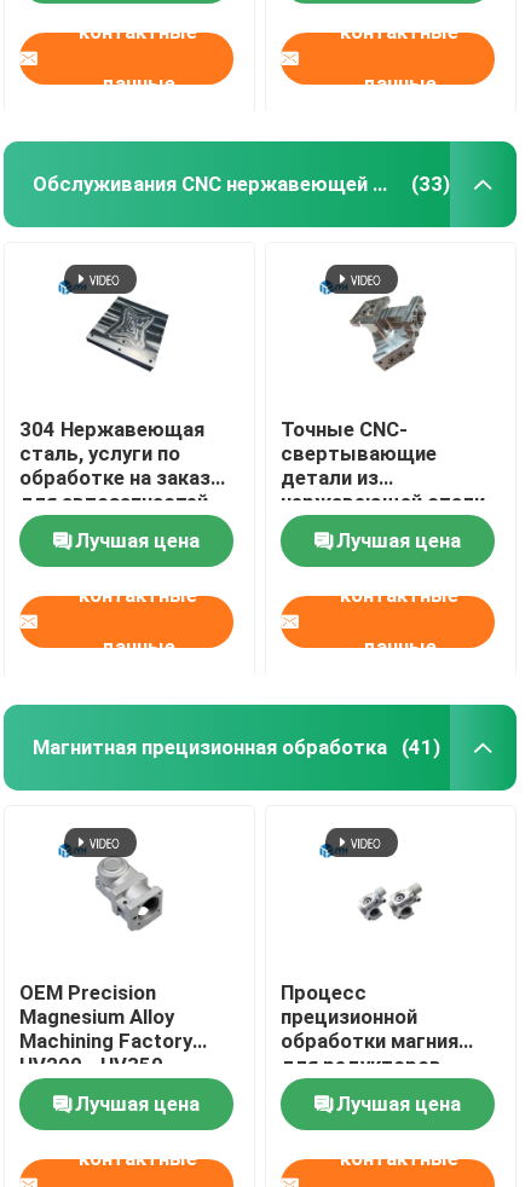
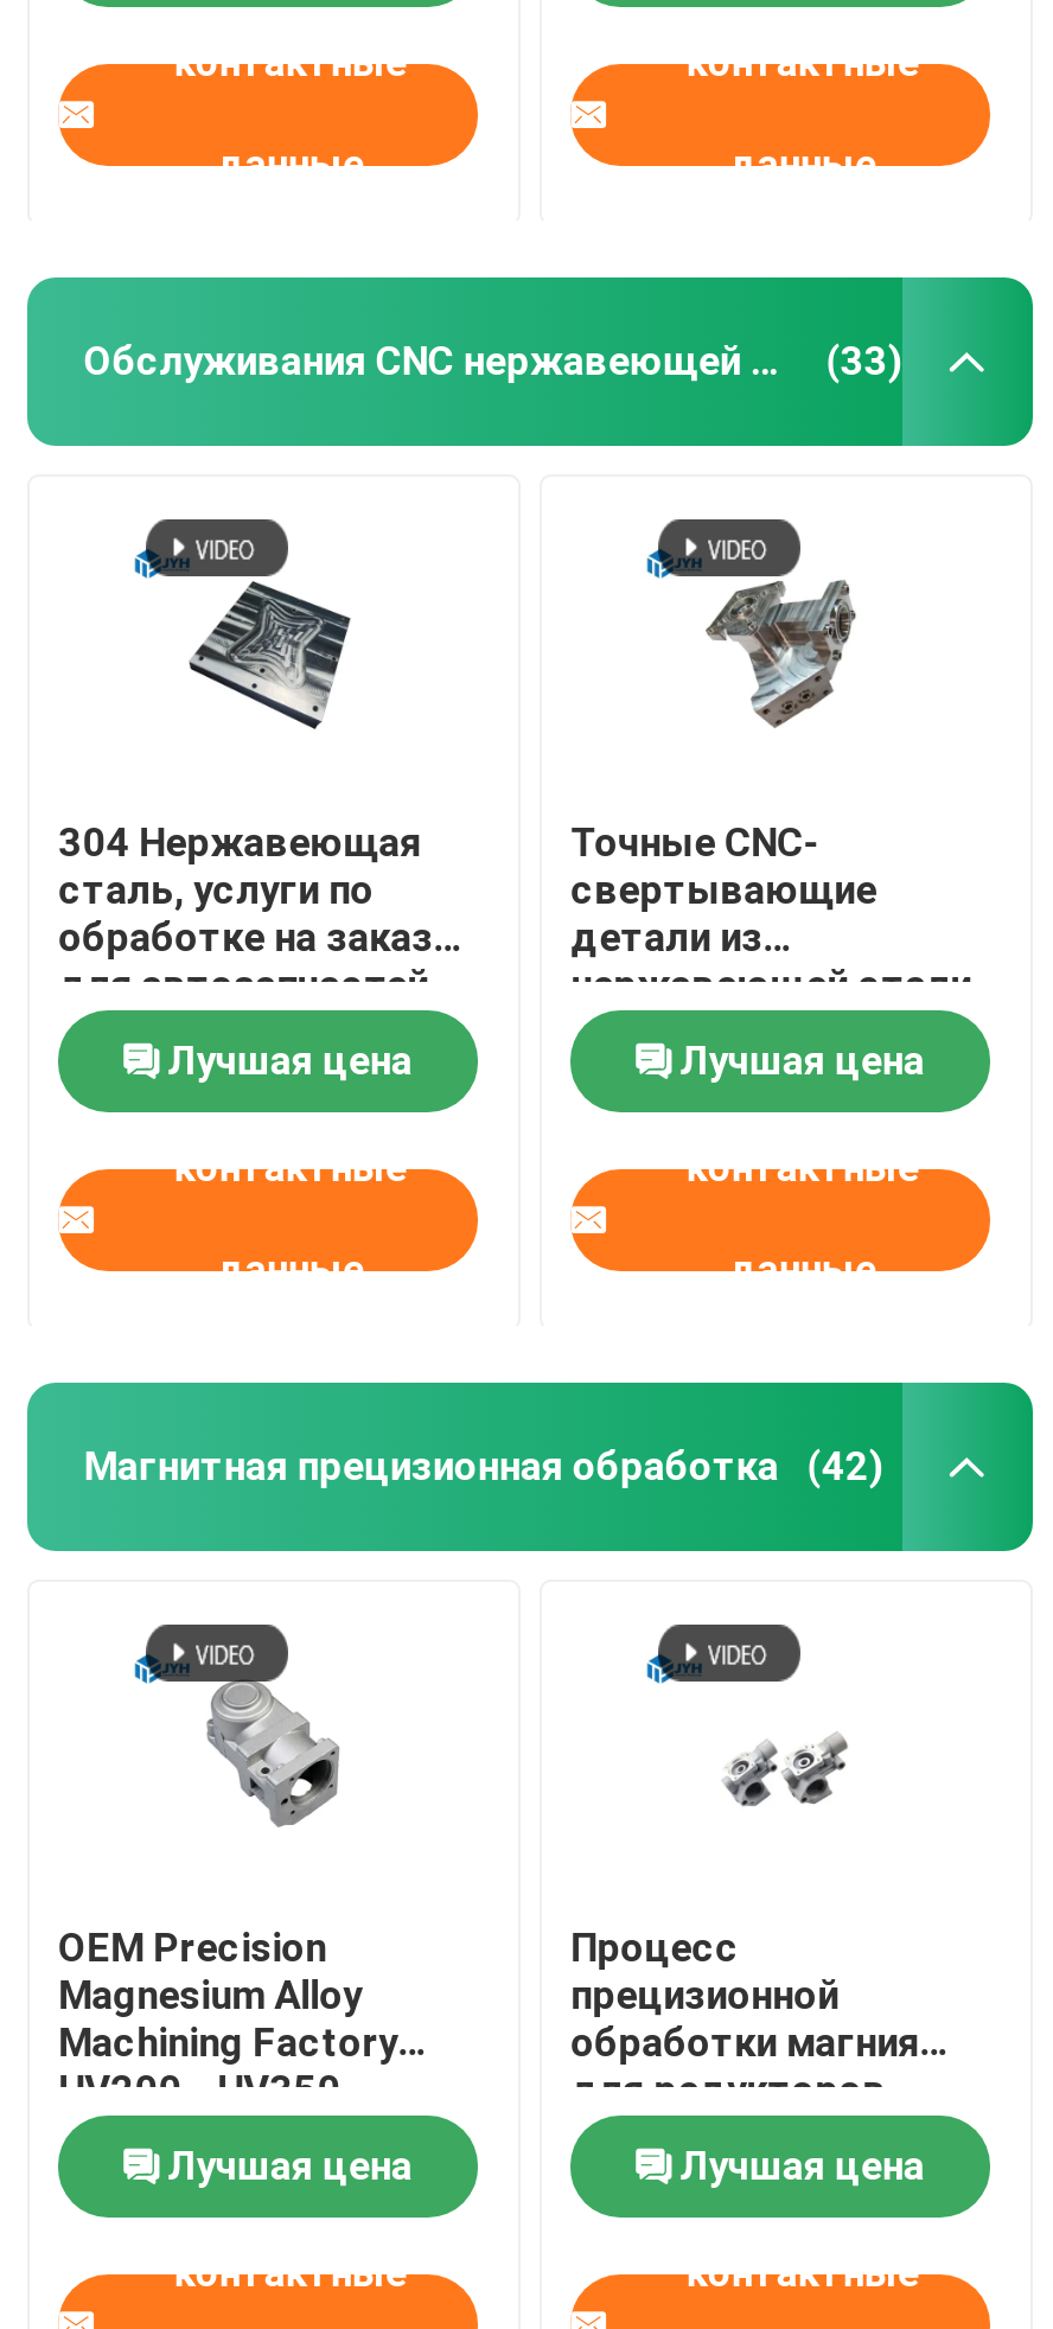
- Магнитная прецизионная обработка (41)
+ Магнитная прецизионная обработка (42)
